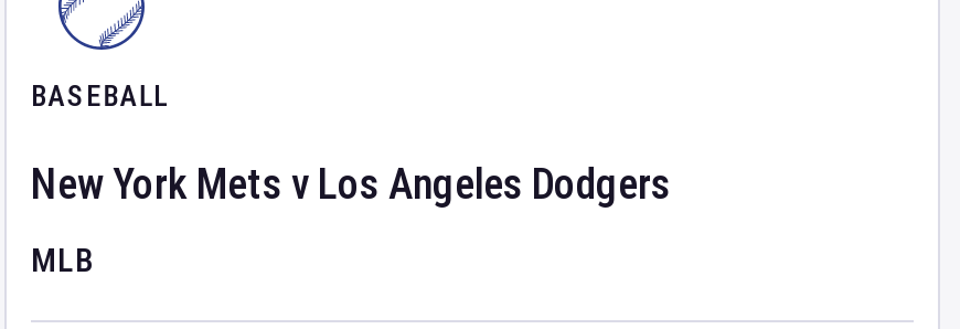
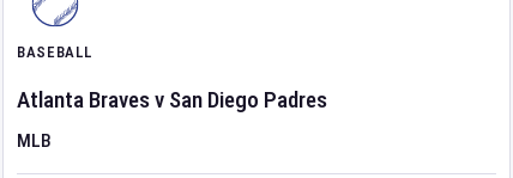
- New York Mets v Los Angeles Dodgers
+ Atlanta Braves v San Diego Padres
